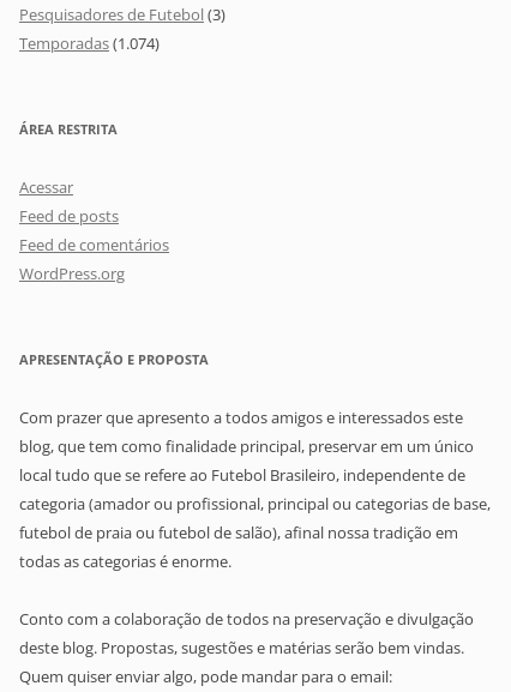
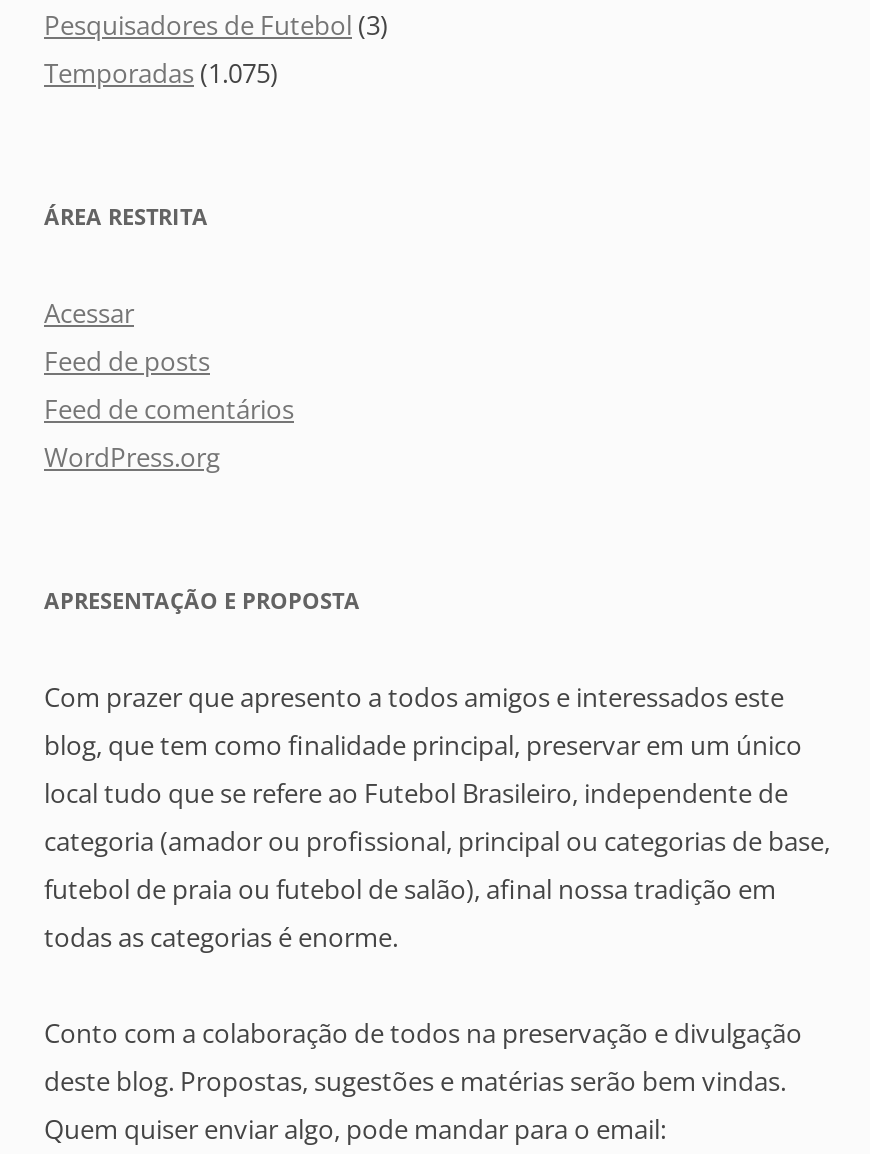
- Temporadas (1.074)
+ Temporadas (1.075)
